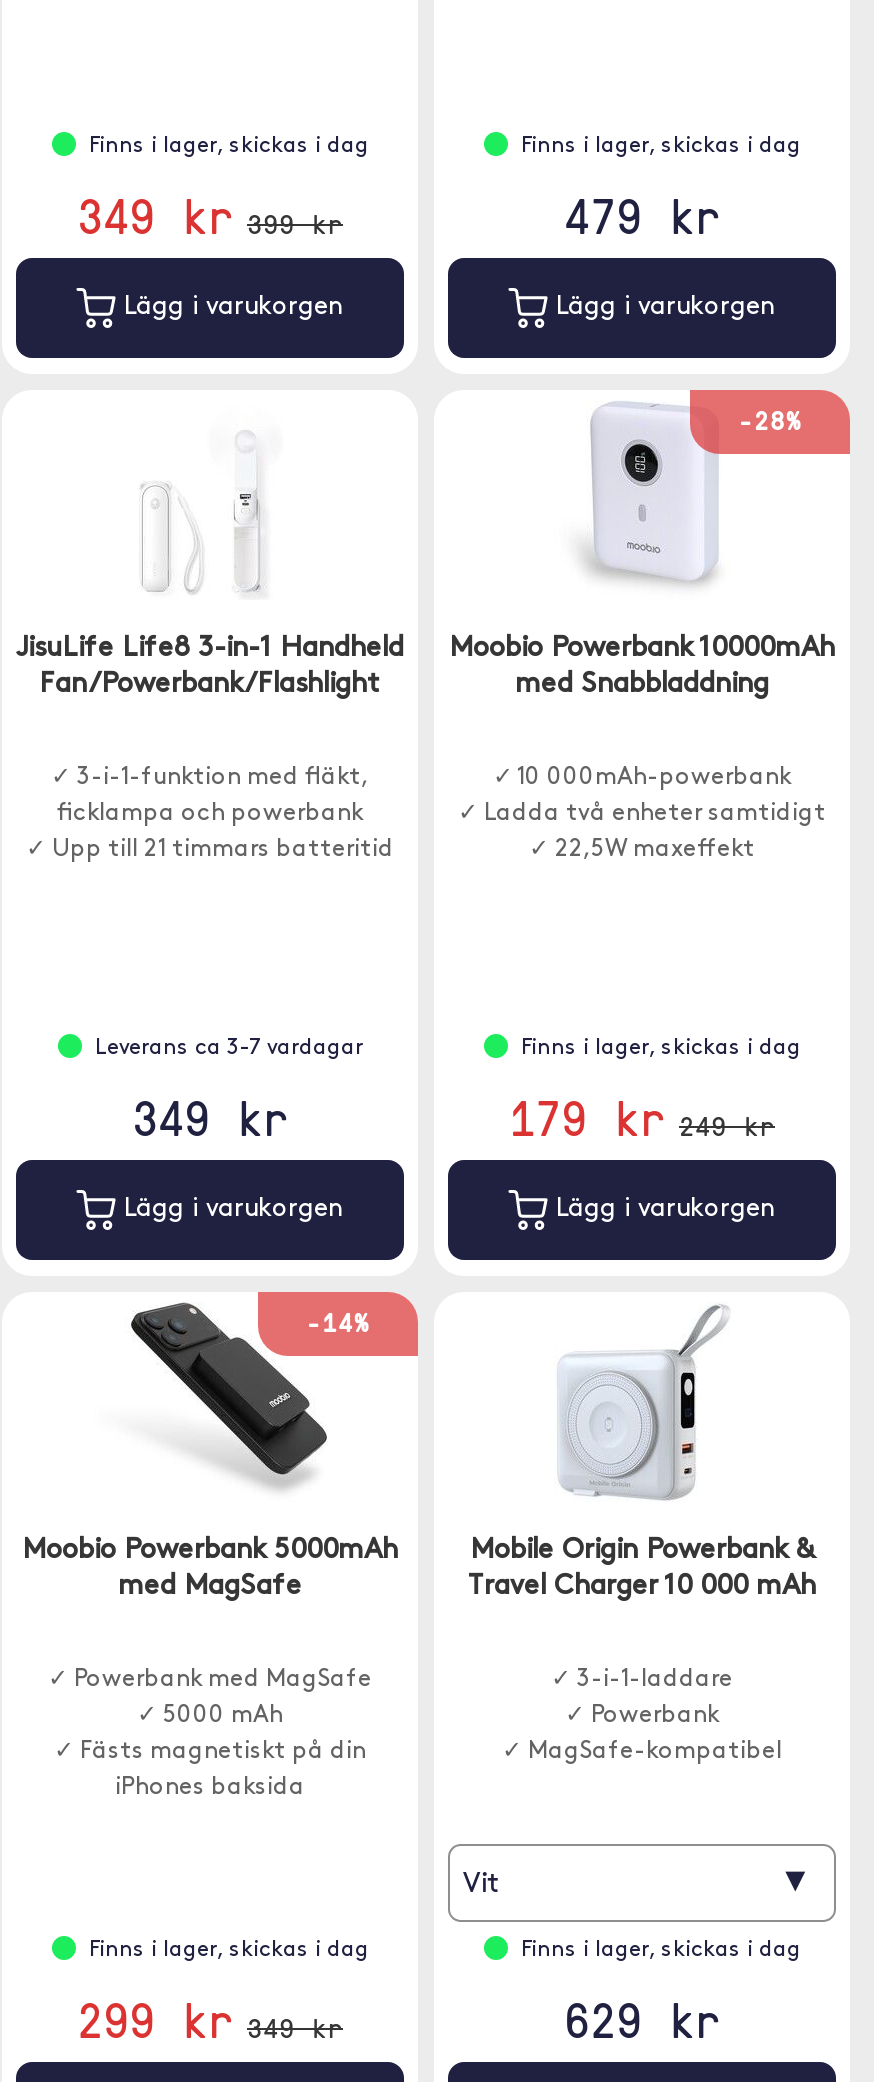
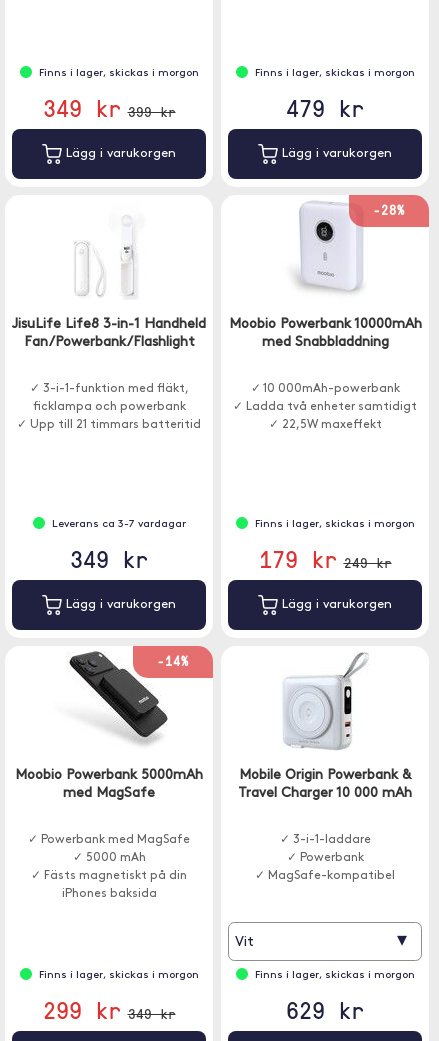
- Finns i lager, skickas i dag
+ Finns i lager, skickas i morgon

- Finns i lager, skickas i dag
+ Finns i lager, skickas i morgon

- Finns i lager, skickas i dag
+ Finns i lager, skickas i morgon

- Finns i lager, skickas i dag
+ Finns i lager, skickas i morgon

- Finns i lager, skickas i dag
+ Finns i lager, skickas i morgon
